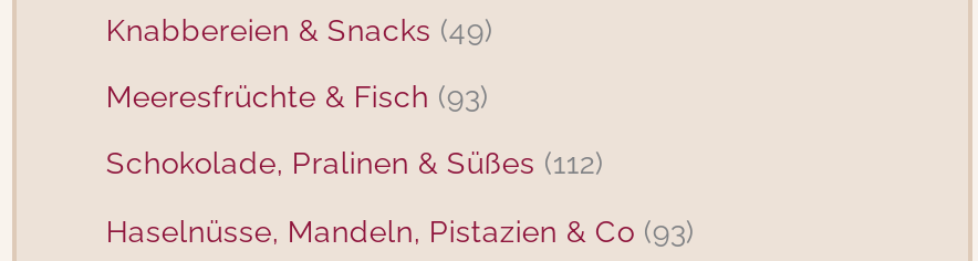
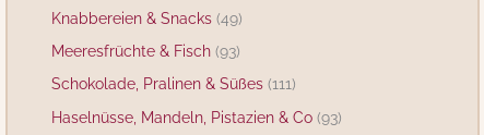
- Schokolade, Pralinen & Süßes 112
+ Schokolade, Pralinen & Süßes 111
